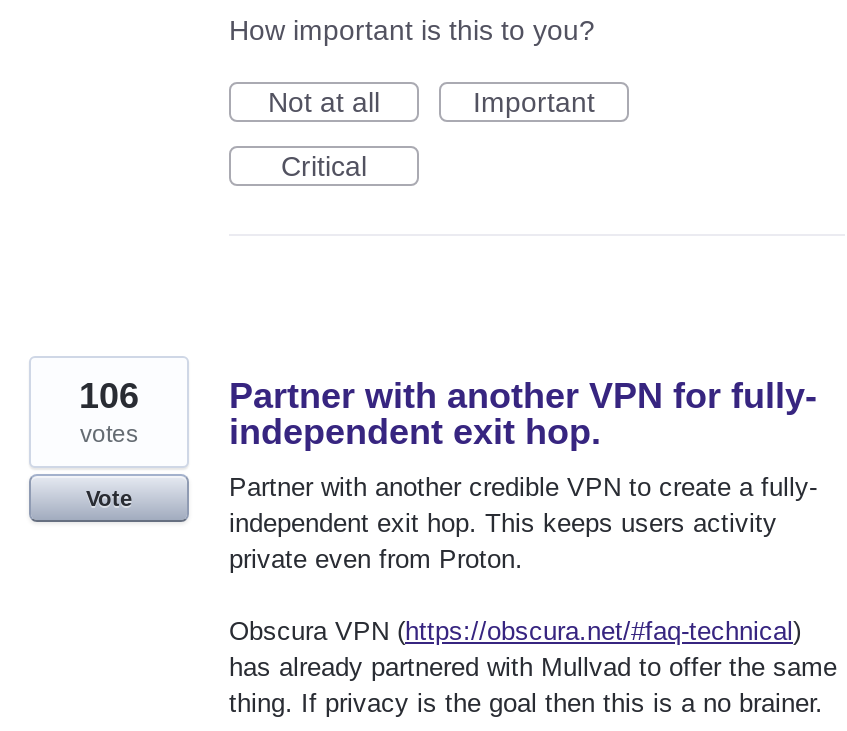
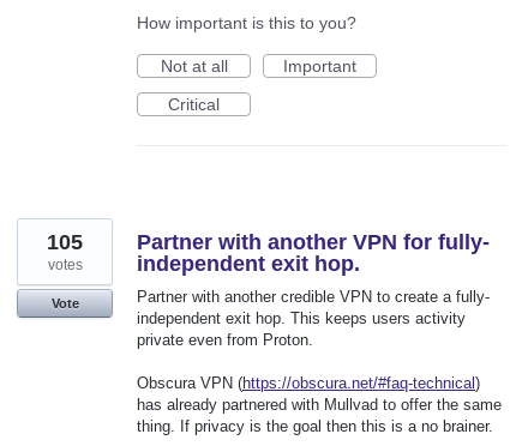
- 106
+ 105
